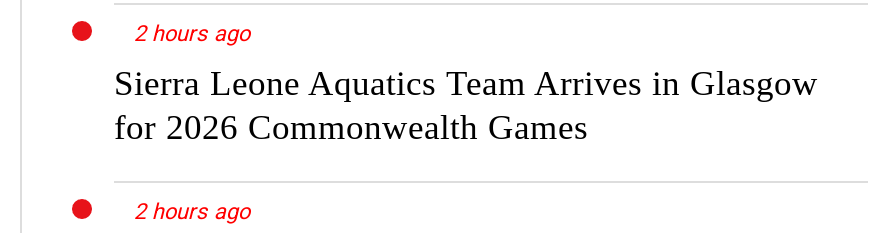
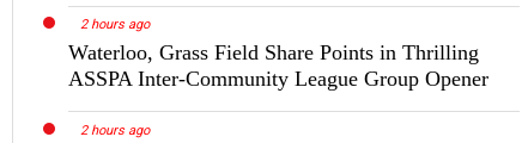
- Sierra Leone Aquatics Team Arrives in Glasgow
- for 2026 Commonwealth Games
+ Waterloo, Grass Field Share Points in Thrilling
+ ASSPA Inter-Community League Group Opener
